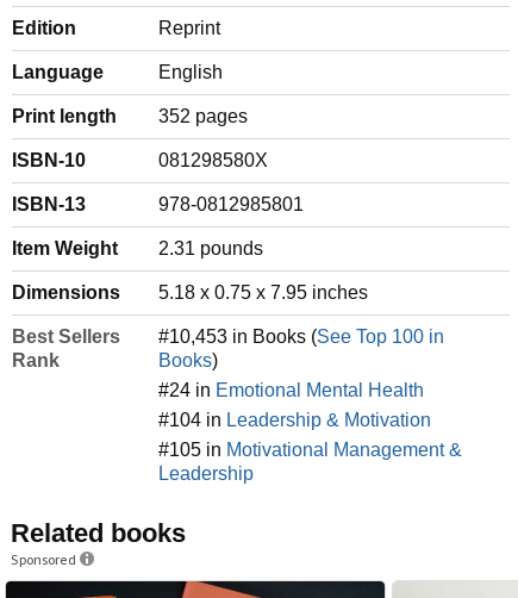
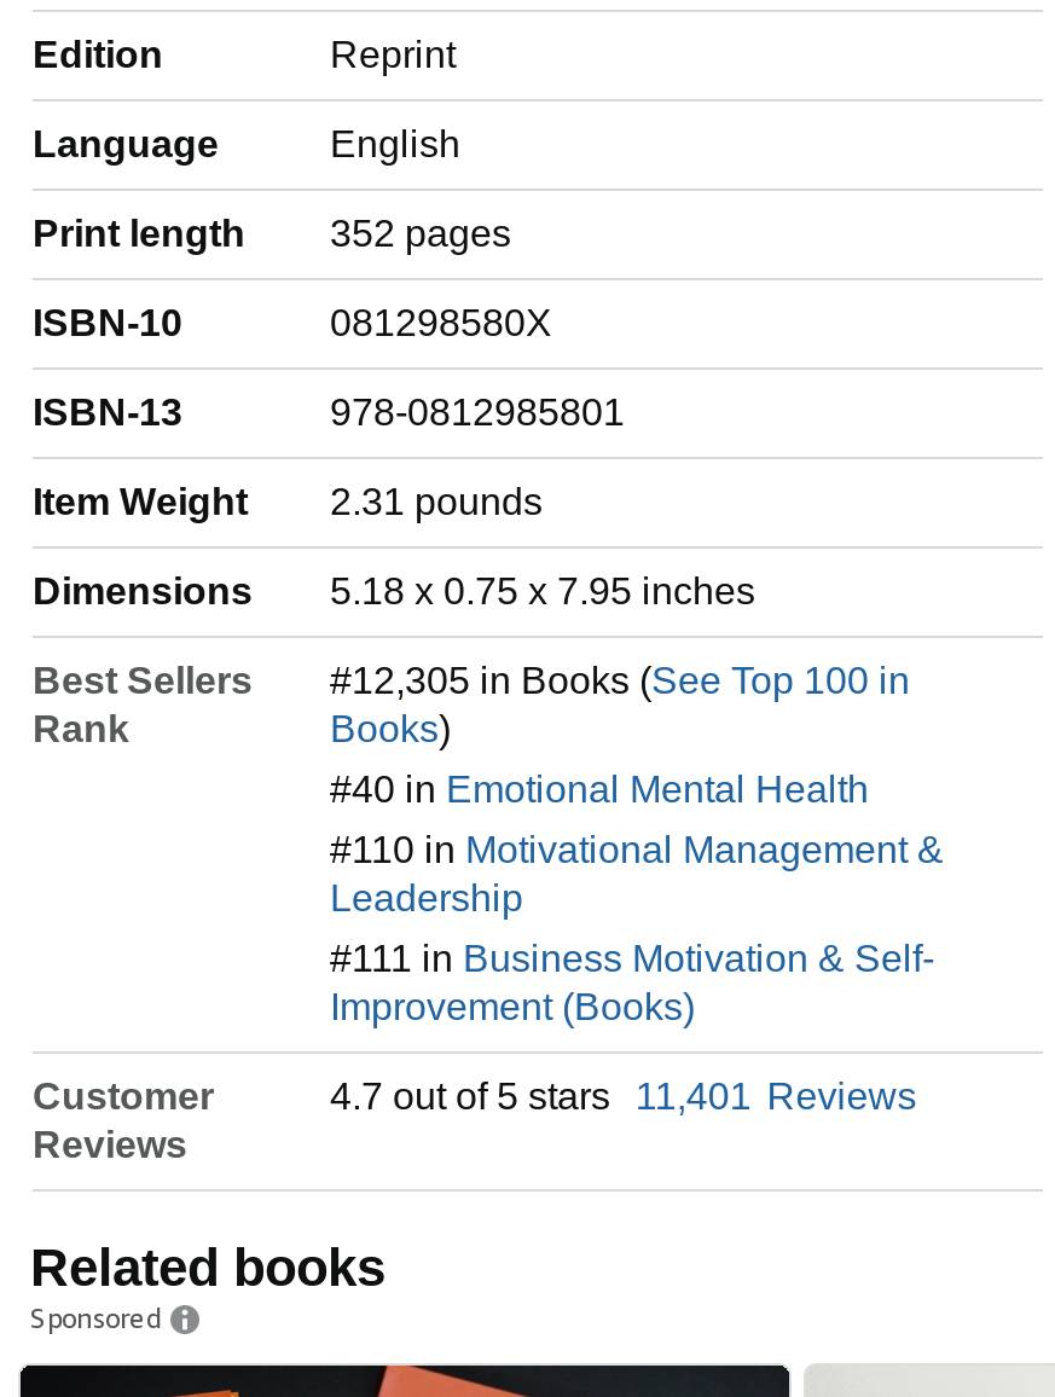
- #10,453 in Books (See Top 100 in
+ #12,305 in Books (See Top 100 in

- #24 in Emotional Mental Health
- #104 in Leadership & Motivation
- #105 in Motivational Management &
+ #40 in Emotional Mental Health
+ #110 in Motivational Management &

moved up: Leadership

+ #111 in Business Motivation & Self-
+ Improvement (Books)
+ Customer
+ Reviews

+ 4.7 out of 5 stars 11,401 Reviews
